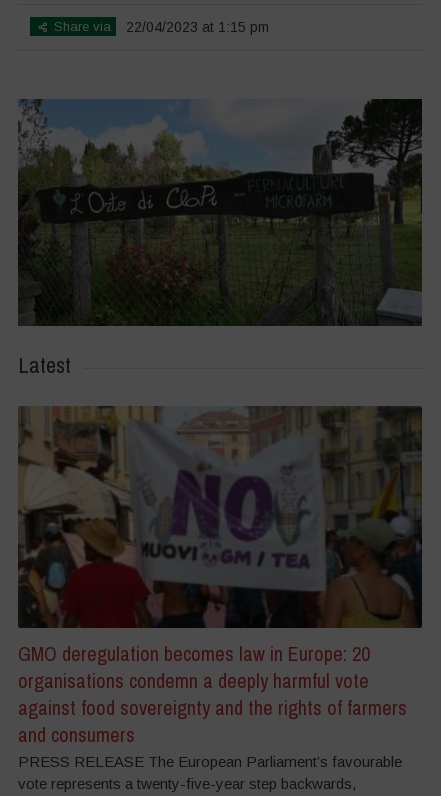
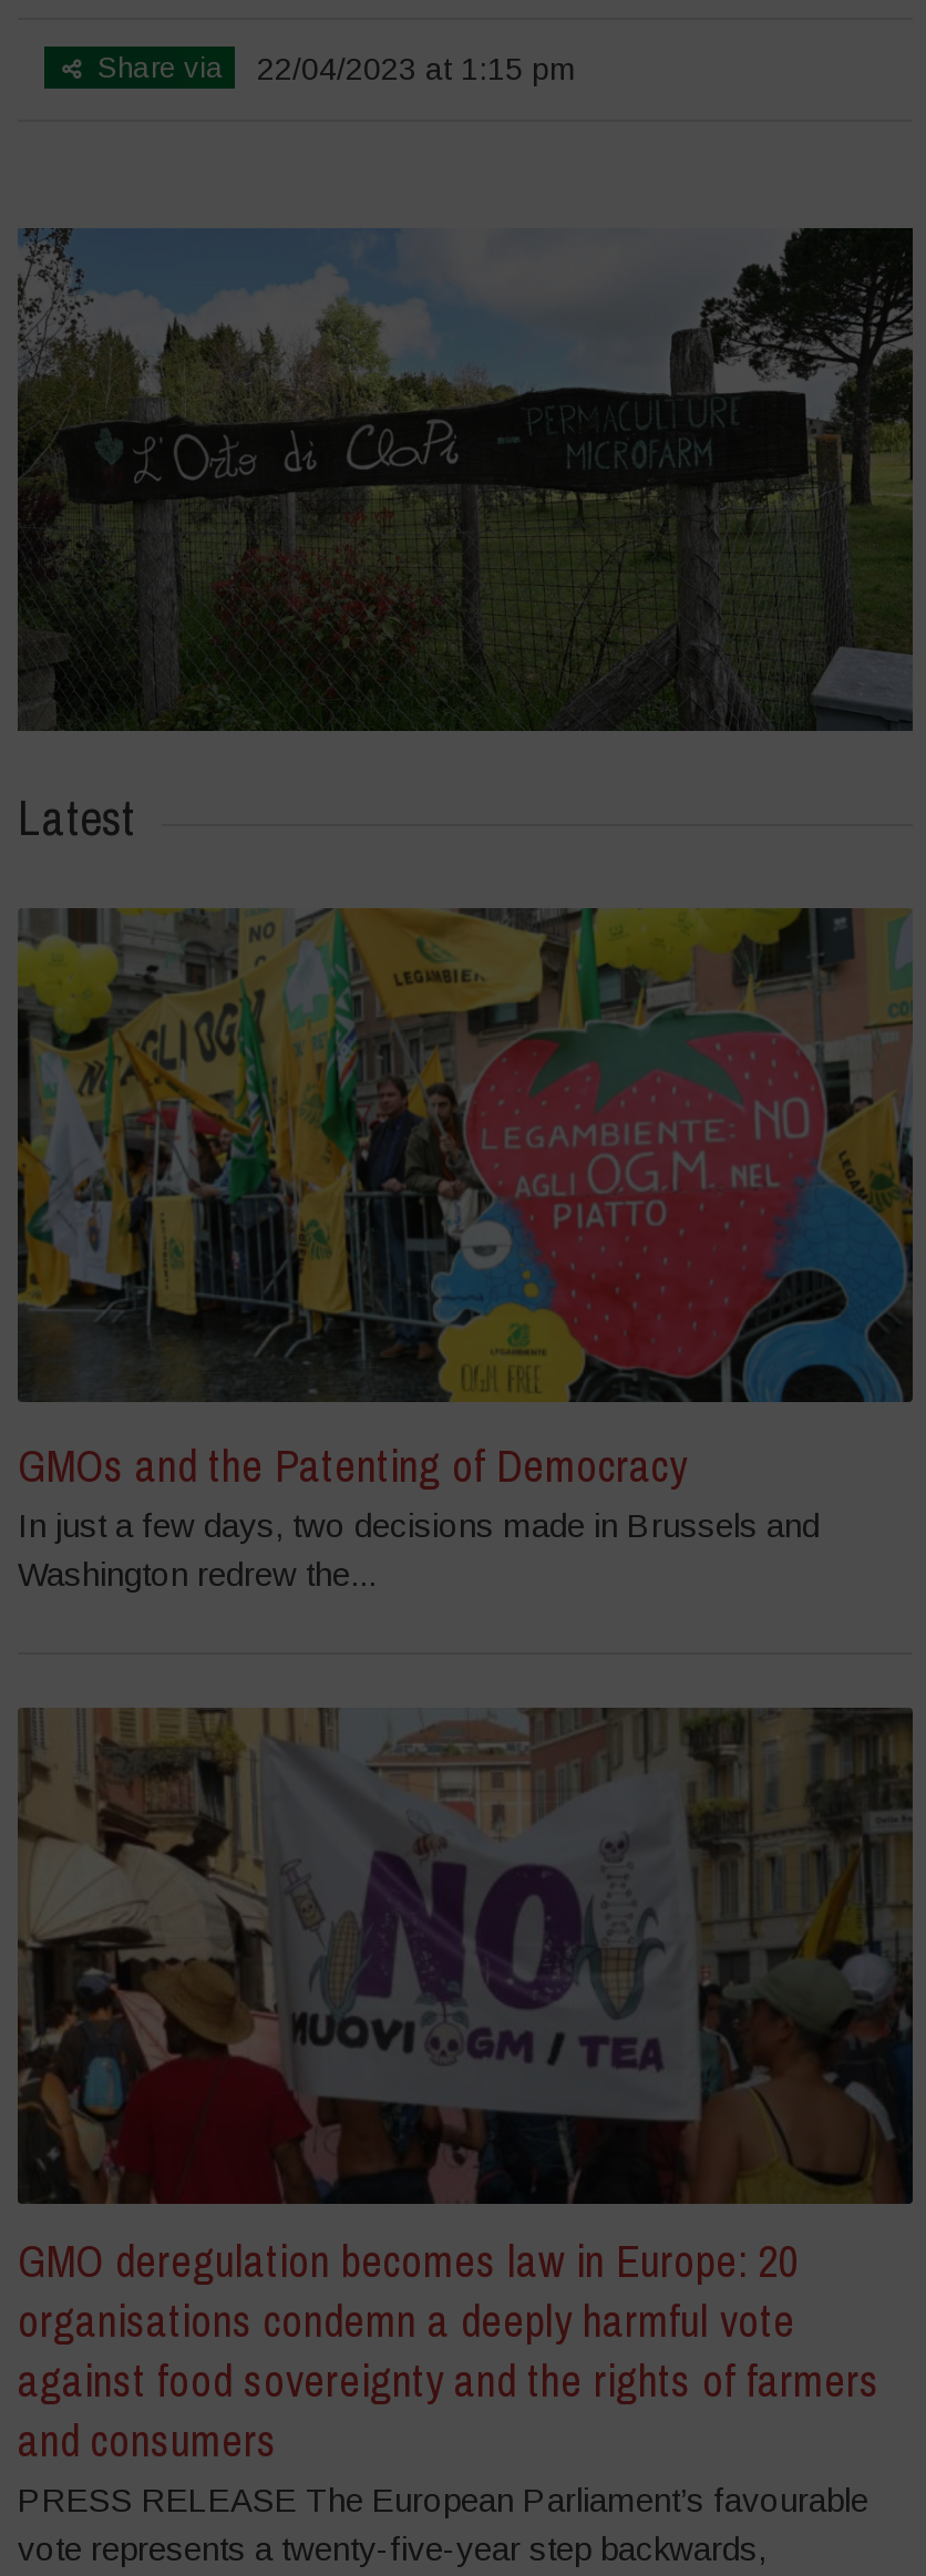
+ [image]
+ GMOs and the Patenting of Democracy
+ In just a few days, two decisions made in Brussels and
+ Washington redrew the...
